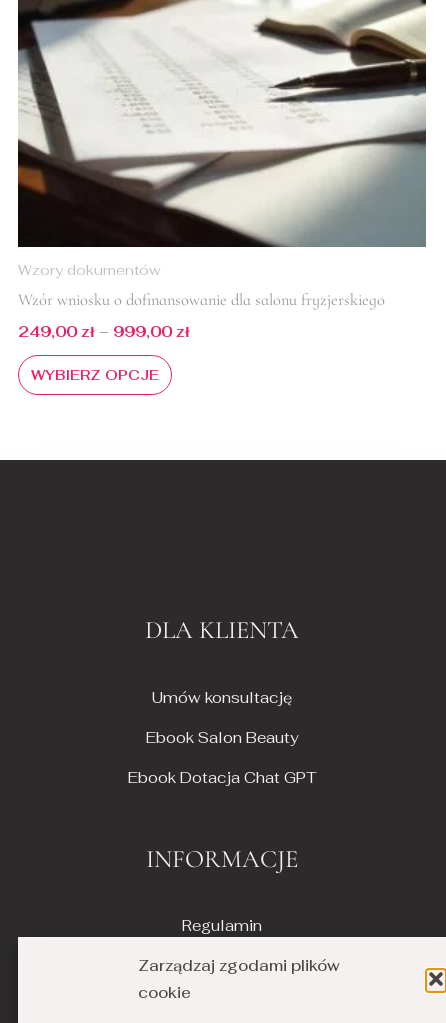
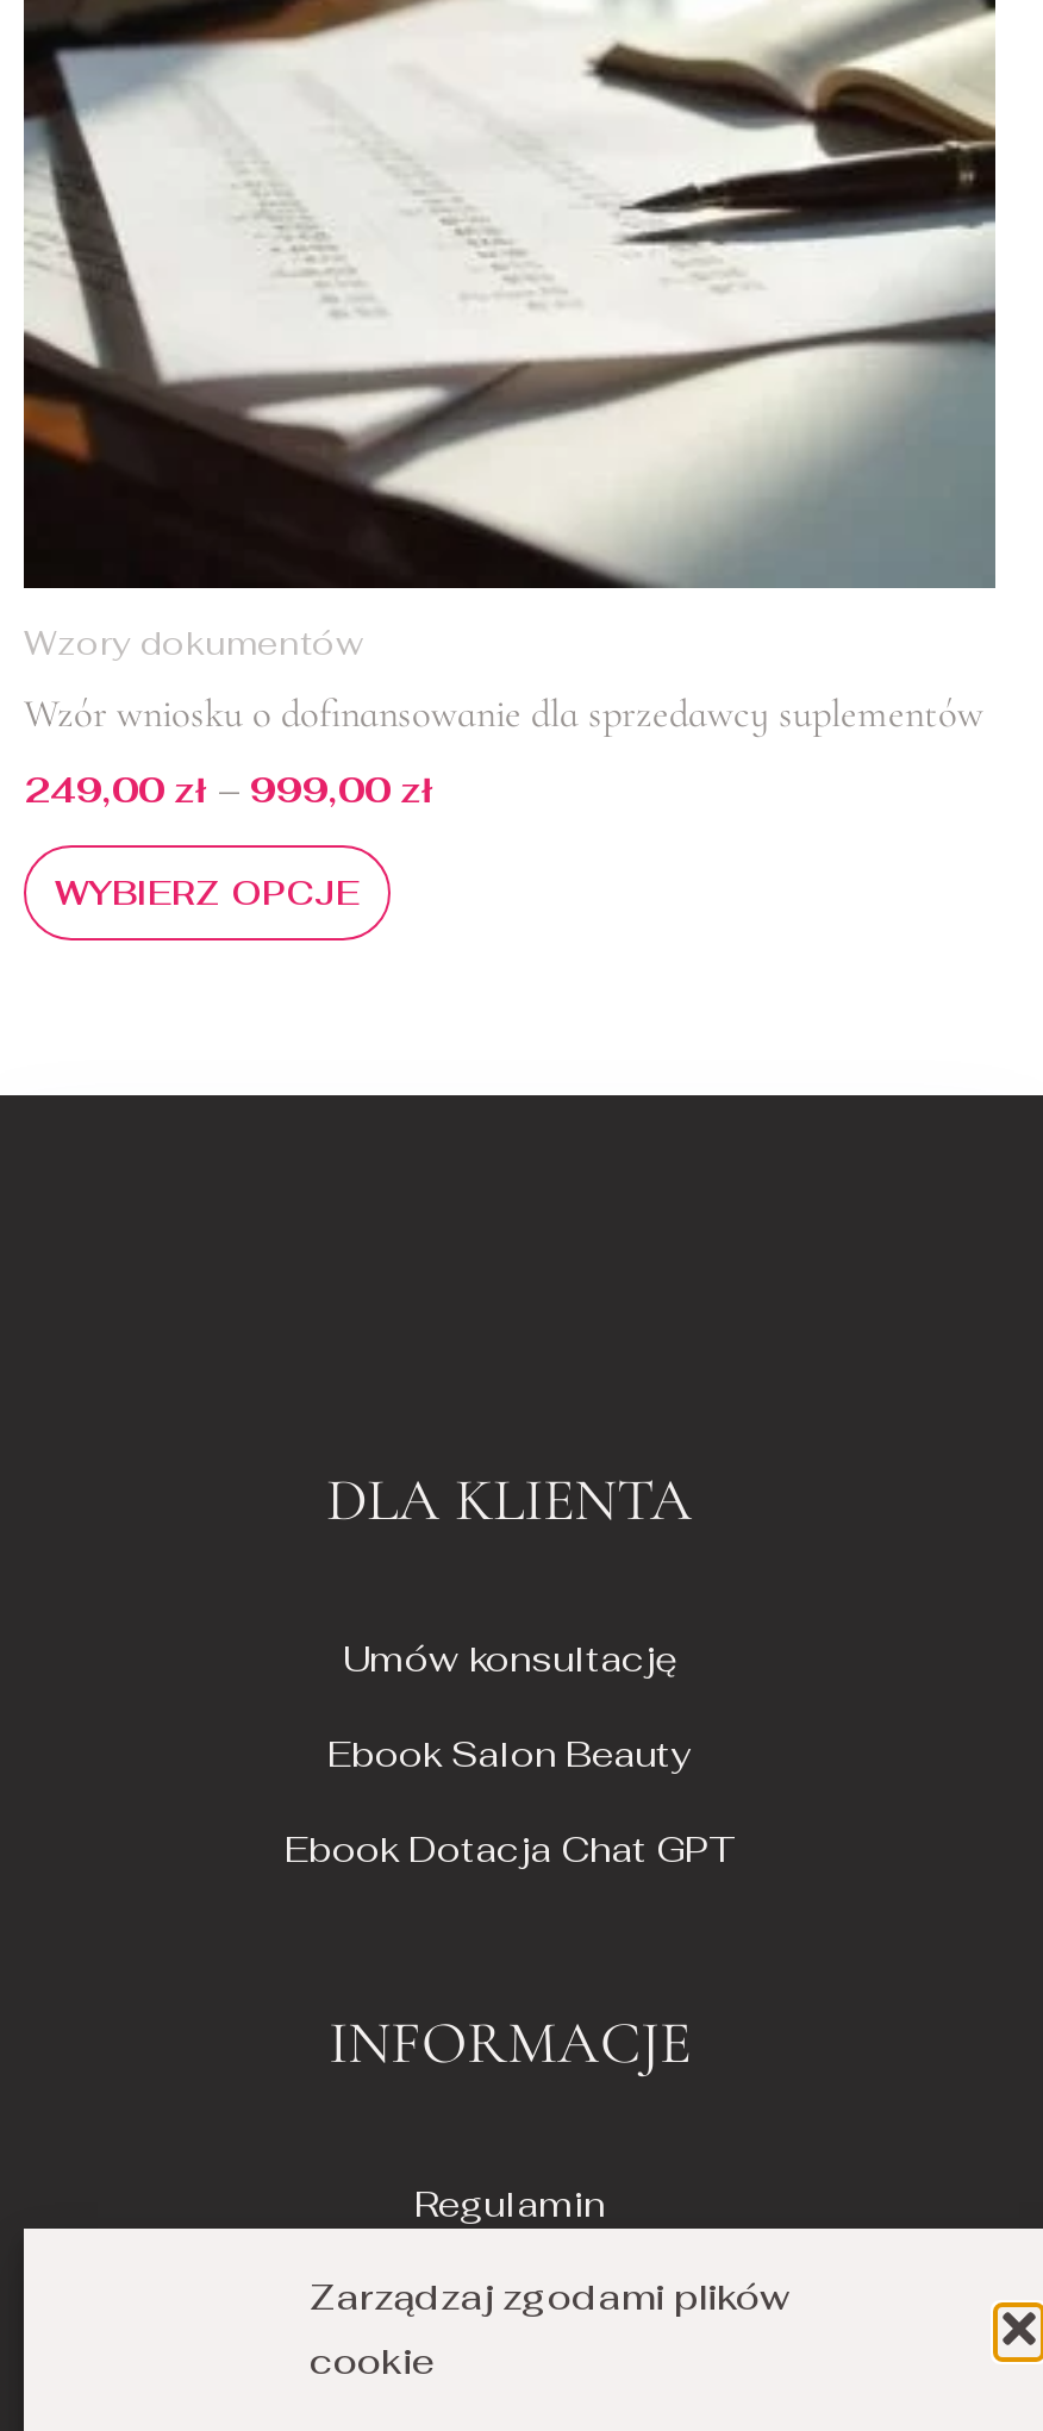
- Wzór wniosku o dofinansowanie dla salonu fryzjerskiego
+ Wzór wniosku o dofinansowanie dla sprzedawcy suplementów
